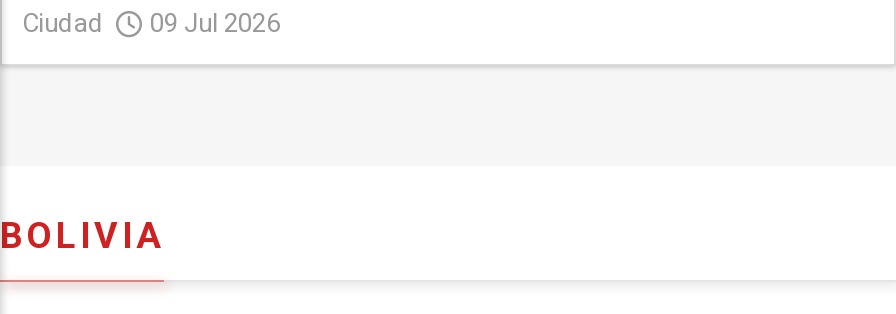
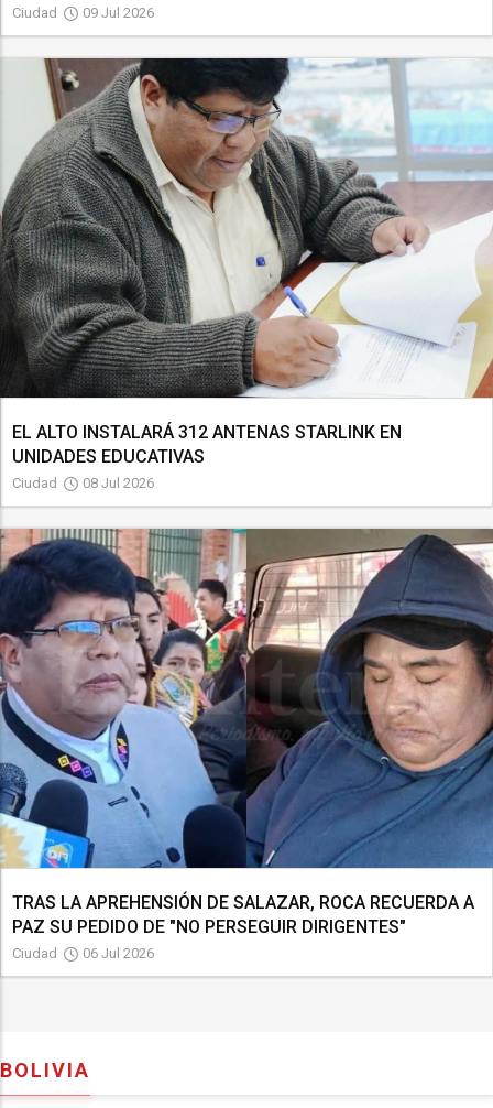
+ [image]
+ EL ALTO INSTALARÁ 312 ANTENAS STARLINK EN
+ UNIDADES EDUCATIVAS
+ Ciudad
+ 08 Jul 2026

+ [image]
+ TRAS LA APREHENSIÓN DE SALAZAR, ROCA RECUERDA A
+ PAZ SU PEDIDO DE "NO PERSEGUIR DIRIGENTES"
+ Ciudad
+ 06 Jul 2026
